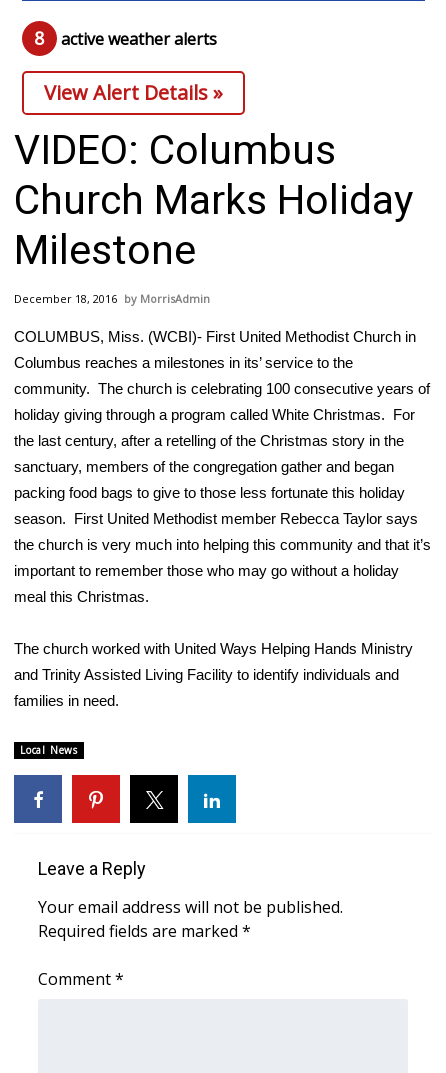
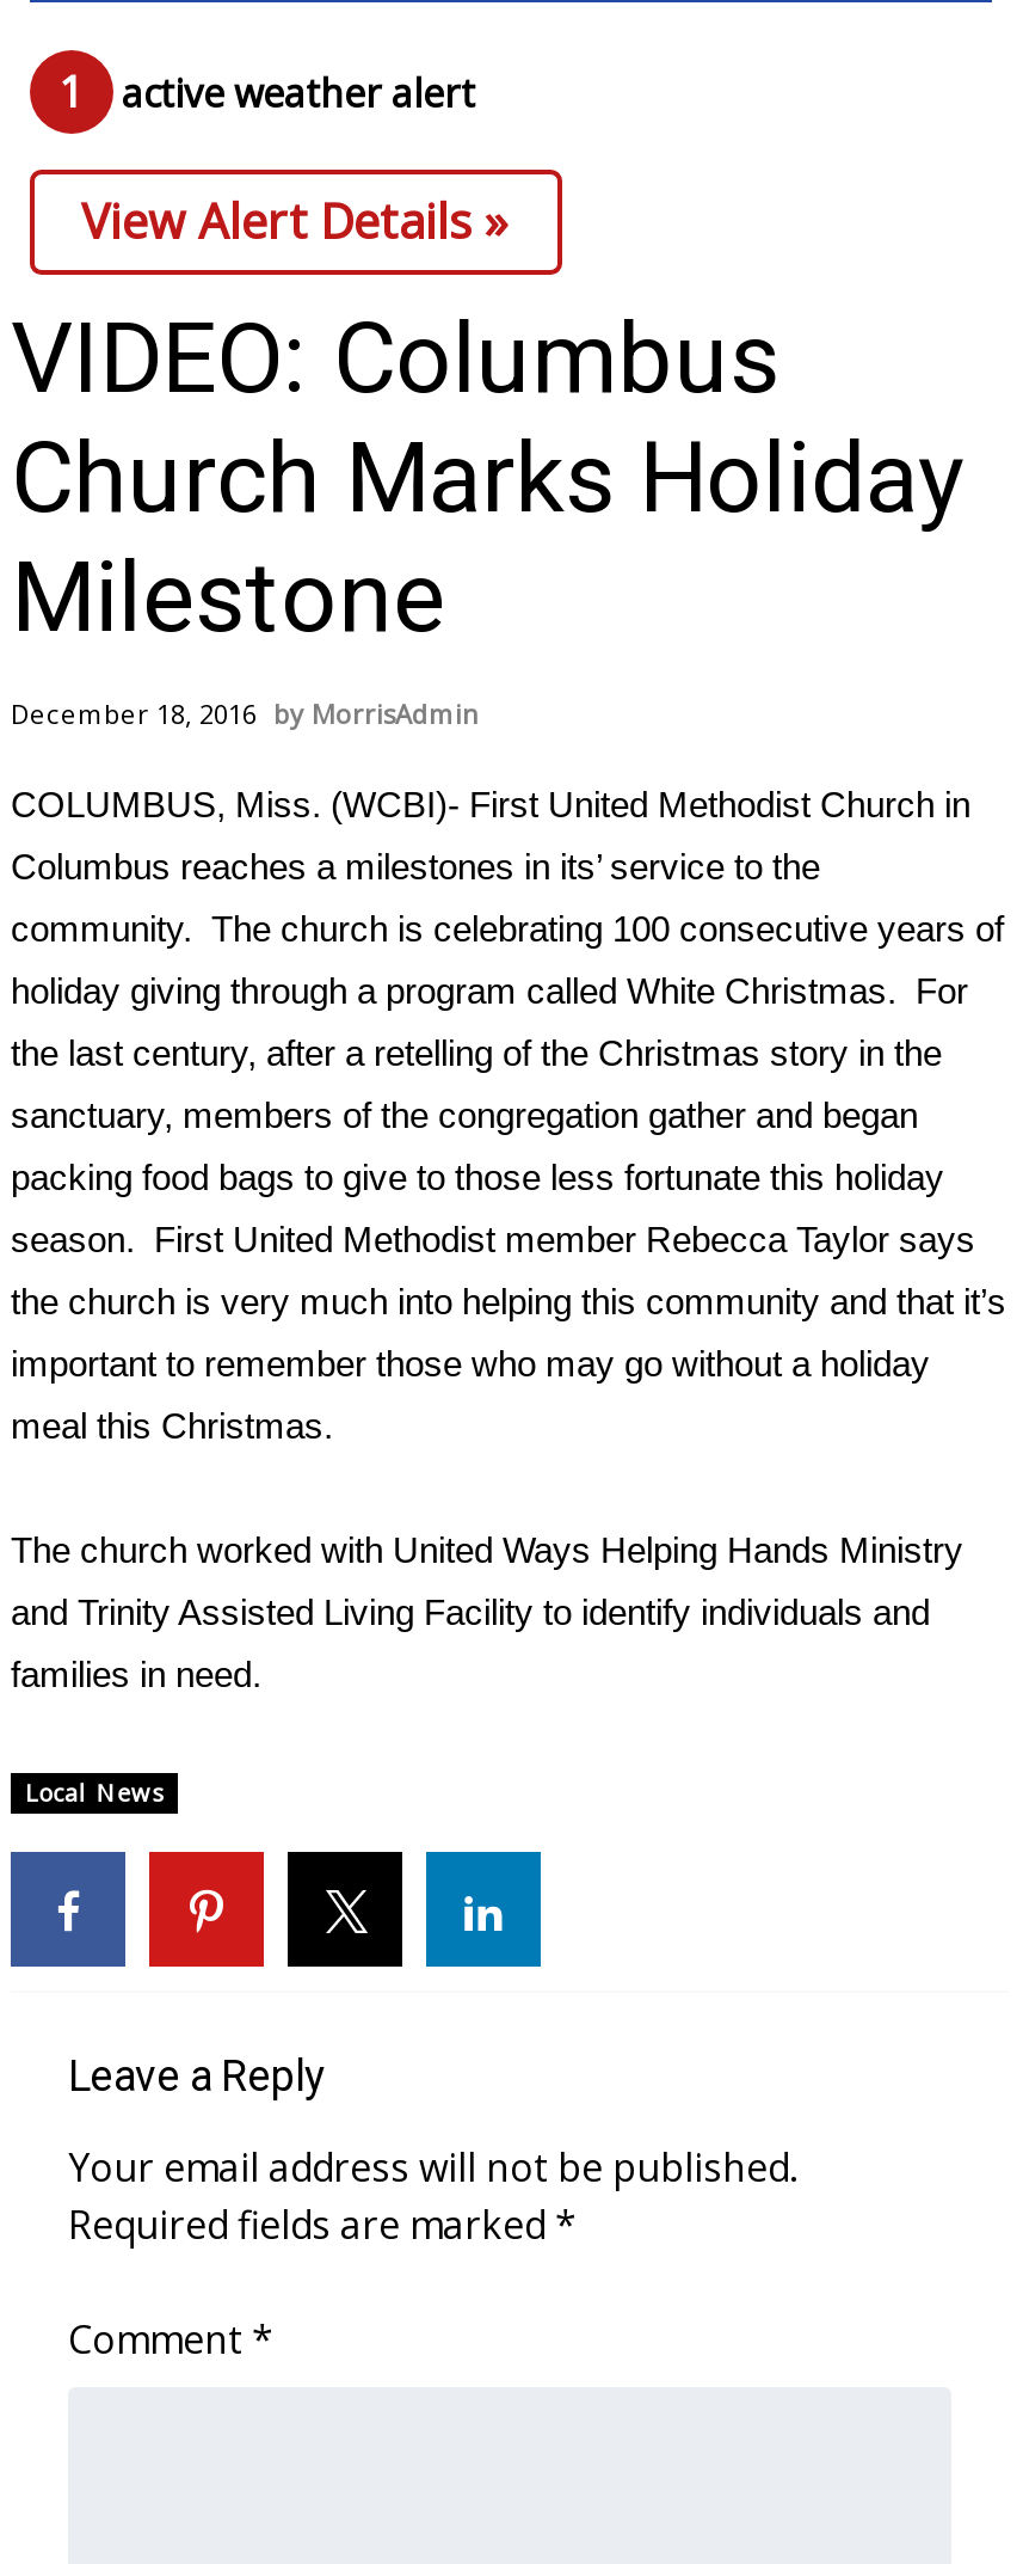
- 8 active weather alerts
+ 1 active weather alert
